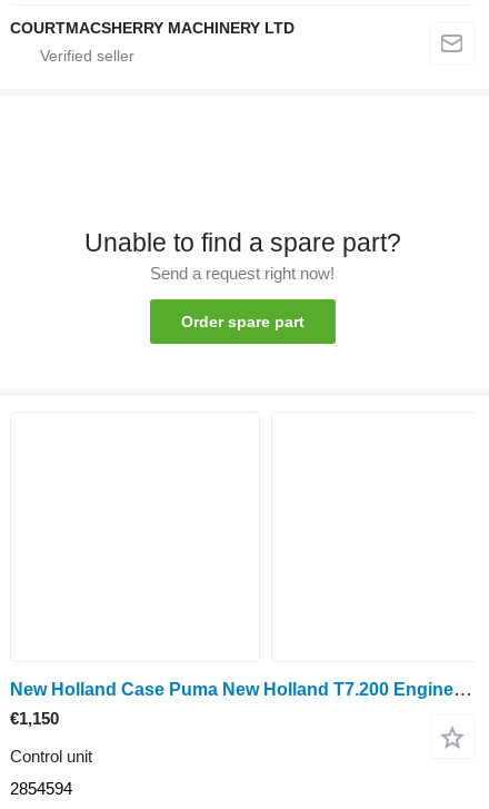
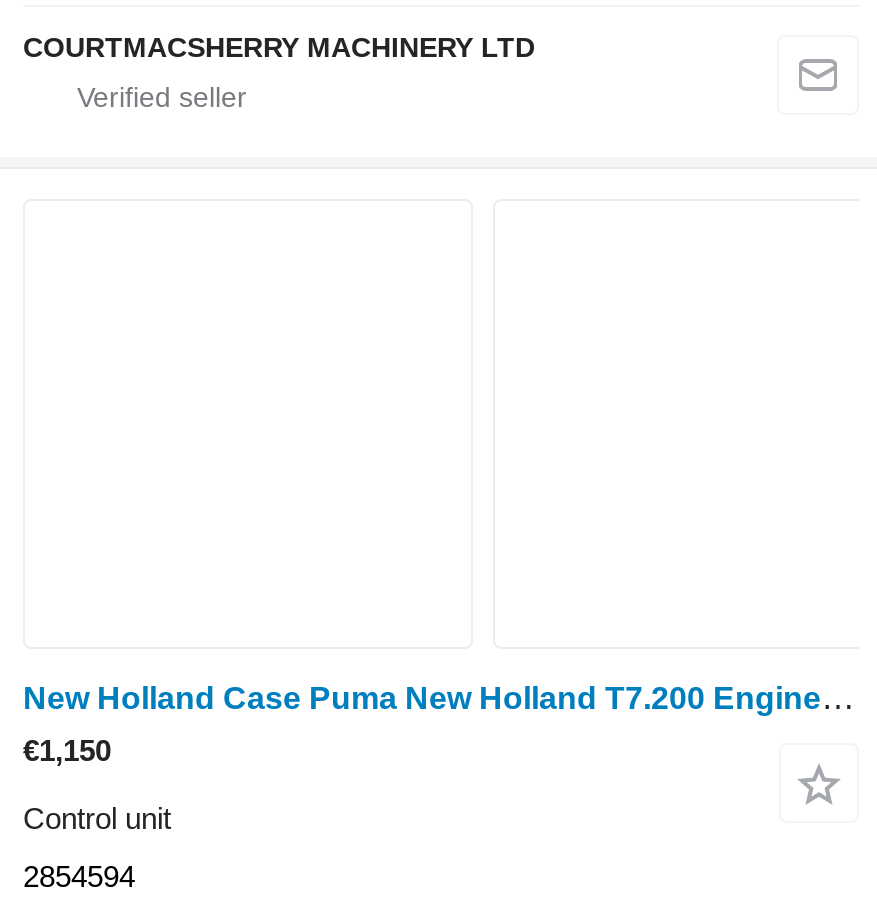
- Unable to find a spare part?
- Send a request right now!
- Order spare part
